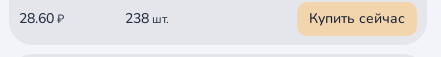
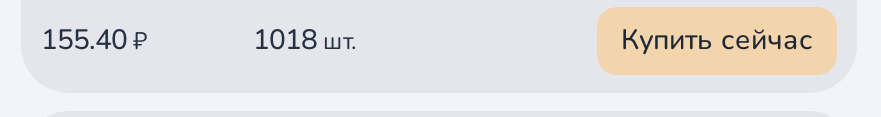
- 28.60 ₽
- 238 шт.
+ 155.40 ₽
+ 1018 шт.
